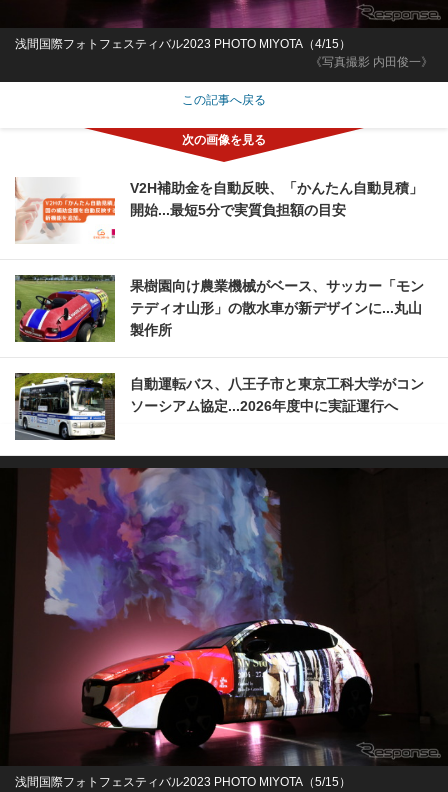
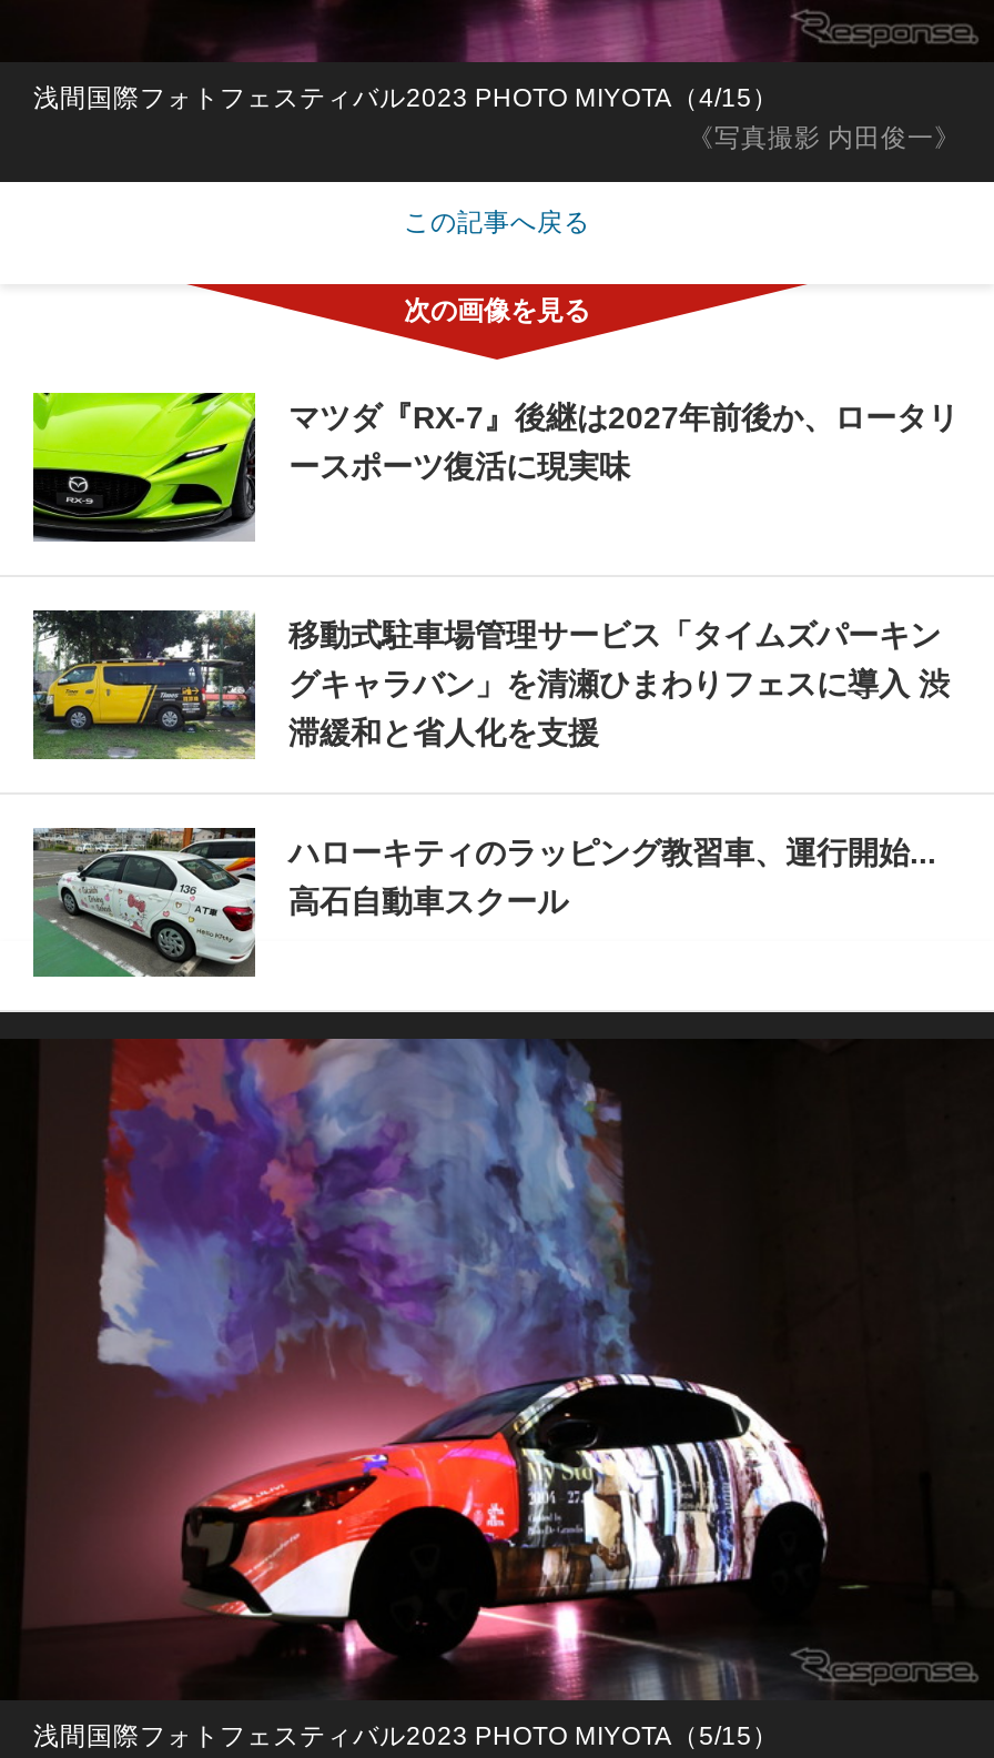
- [image]
- V2H補助金を自動反映、「かんたん自動見積」
- 開始...最短5分で実質負担額の目安
+ [image]
+ マツダ『RX-7』後継は2027年前後か、ロータリ
+ ースポーツ復活に現実味

- [image]
- 果樹園向け農業機械がベース、サッカー「モン
- テディオ山形」の散水車が新デザインに...丸山
- 製作所
+ [image]
+ 移動式駐車場管理サービス「タイムズパーキン
+ グキャラバン」を清瀬ひまわりフェスに導入 渋
+ 滞緩和と省人化を支援

- [image]
- 自動運転バス、八王子市と東京工科大学がコン
- ソーシアム協定...2026年度中に実証運行へ
+ [image]
+ ハローキティのラッピング教習車、運行開始...
+ 高石自動車スクール
